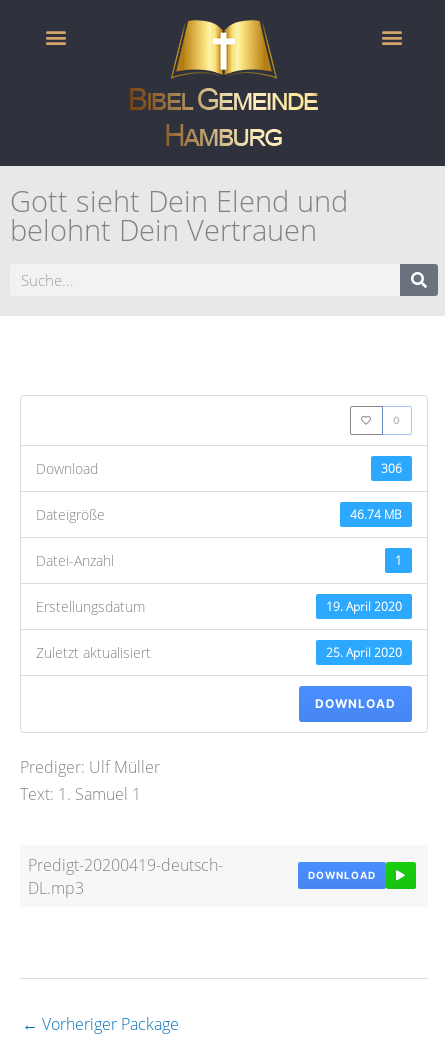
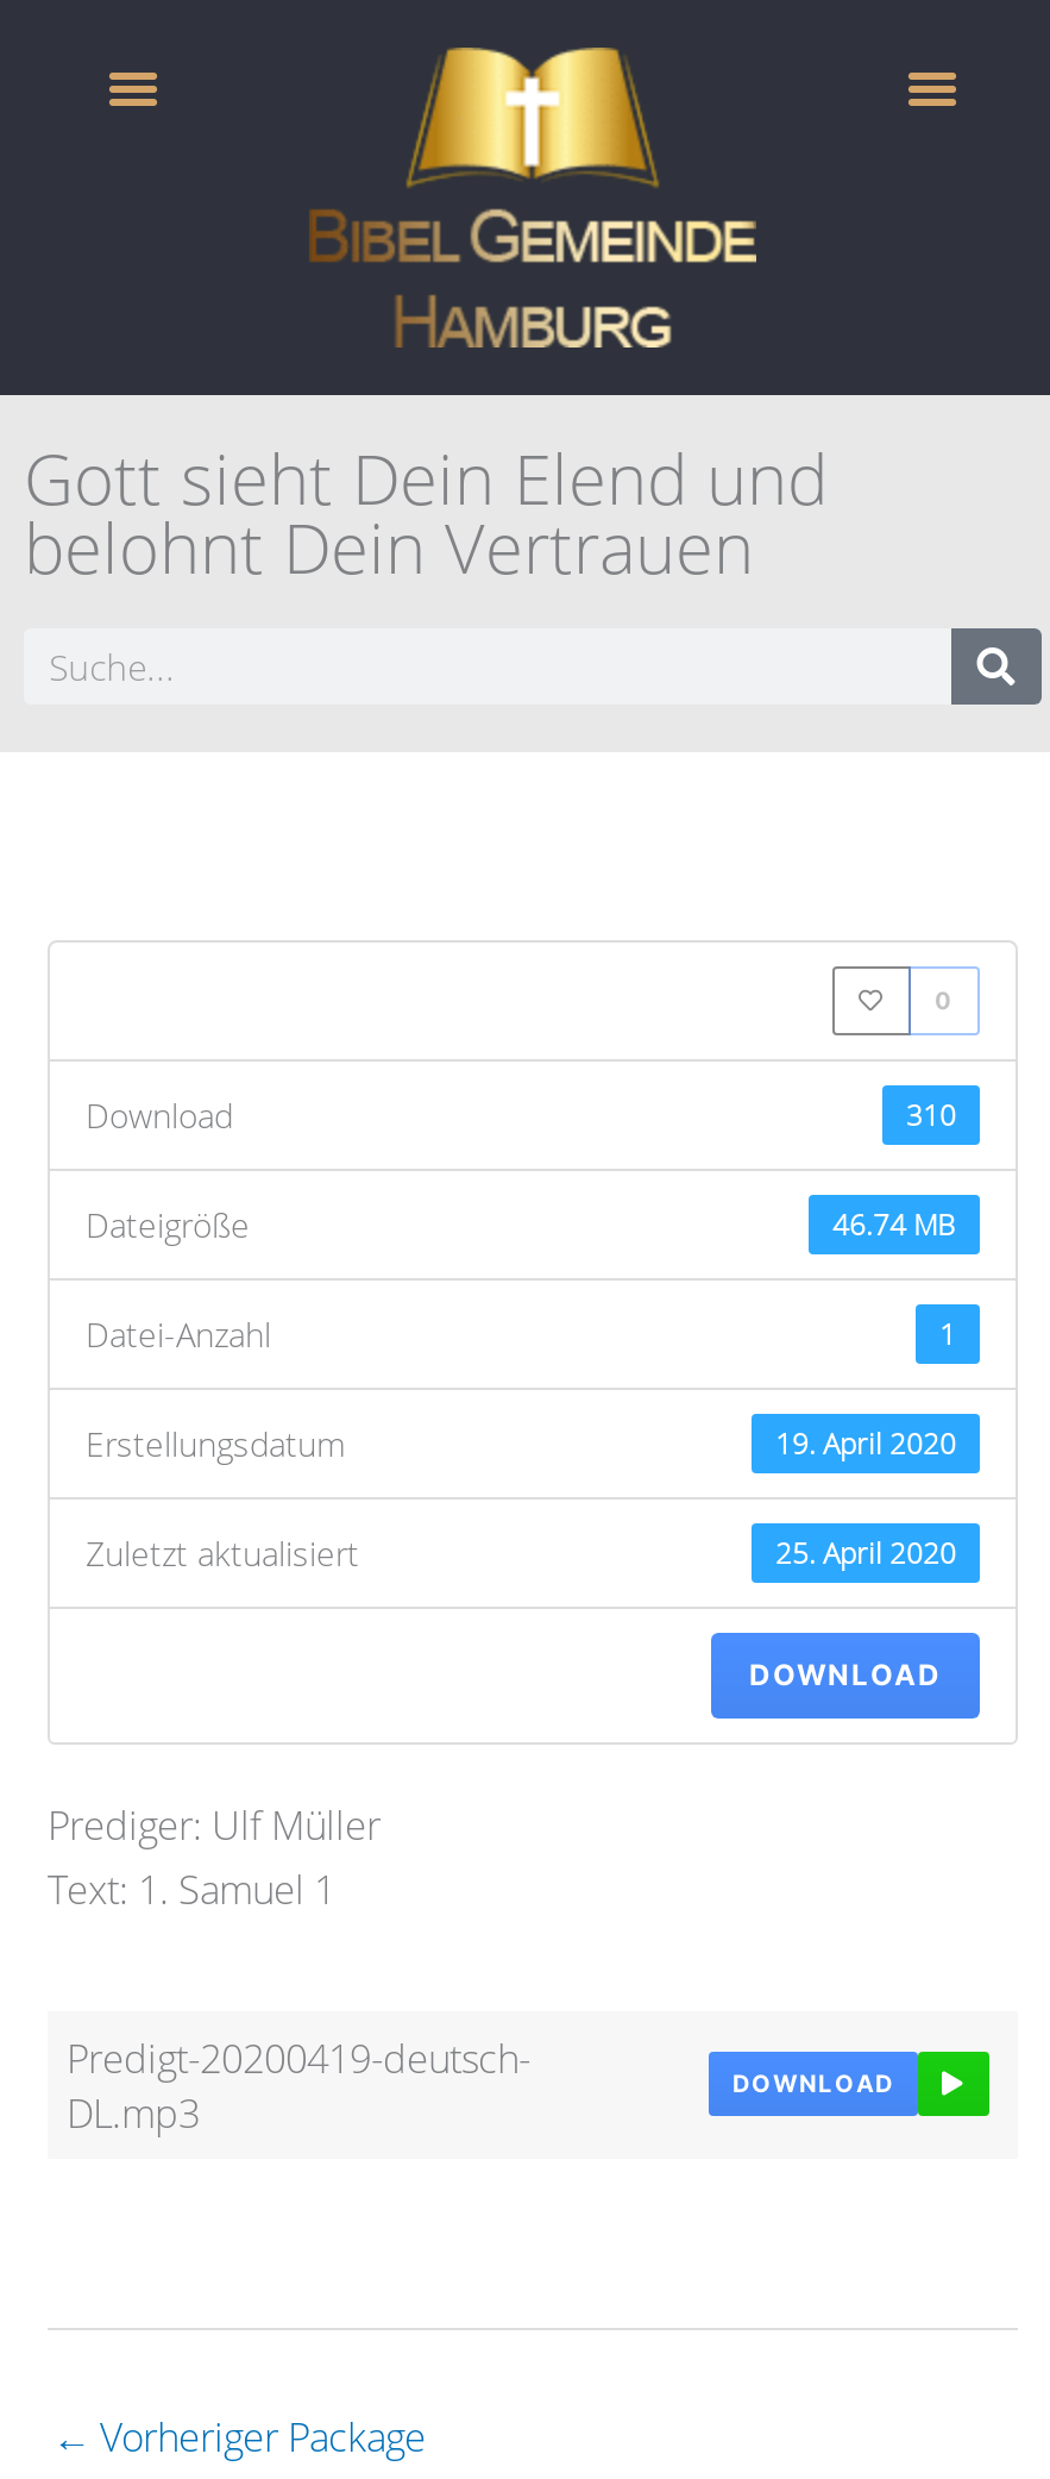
- 306
+ 310
